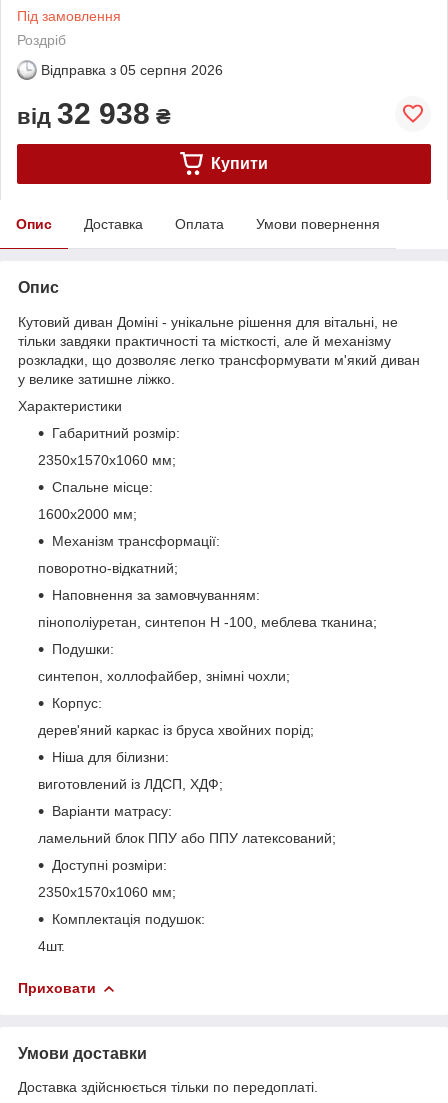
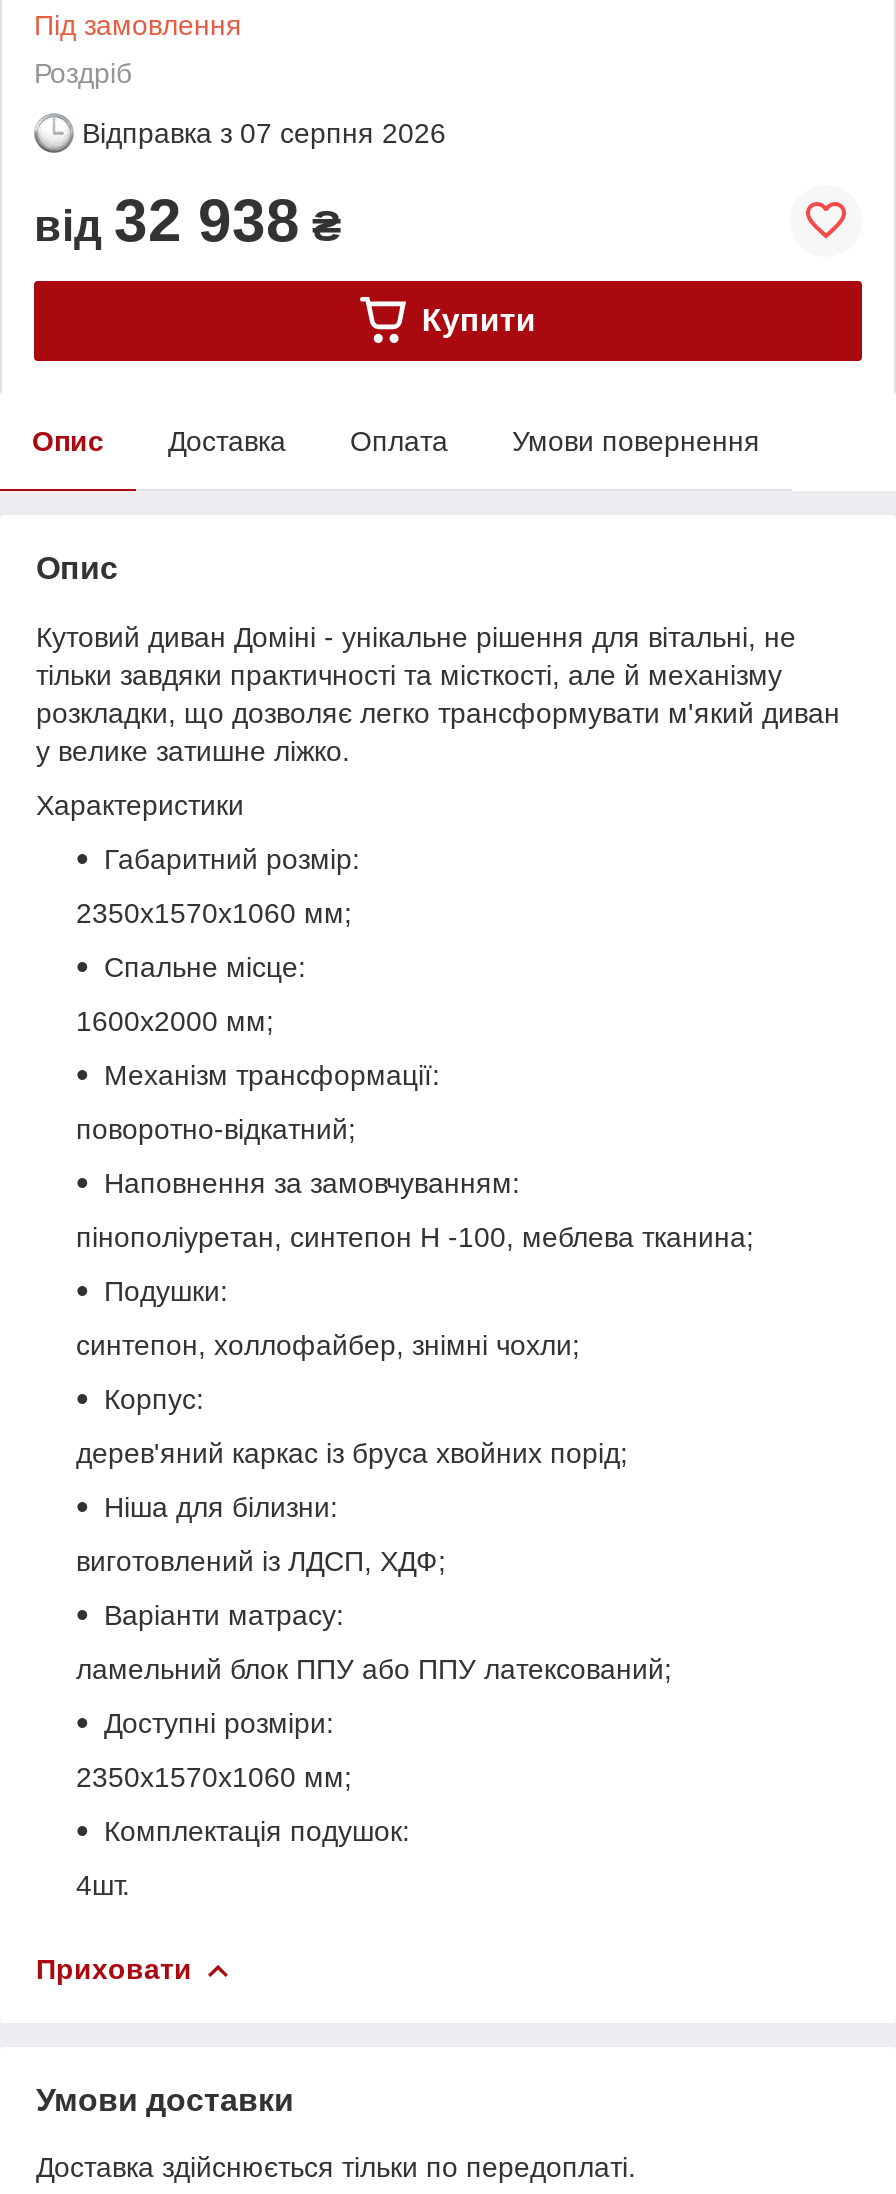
- Відправка з 05 серпня 2026
+ Відправка з 07 серпня 2026
